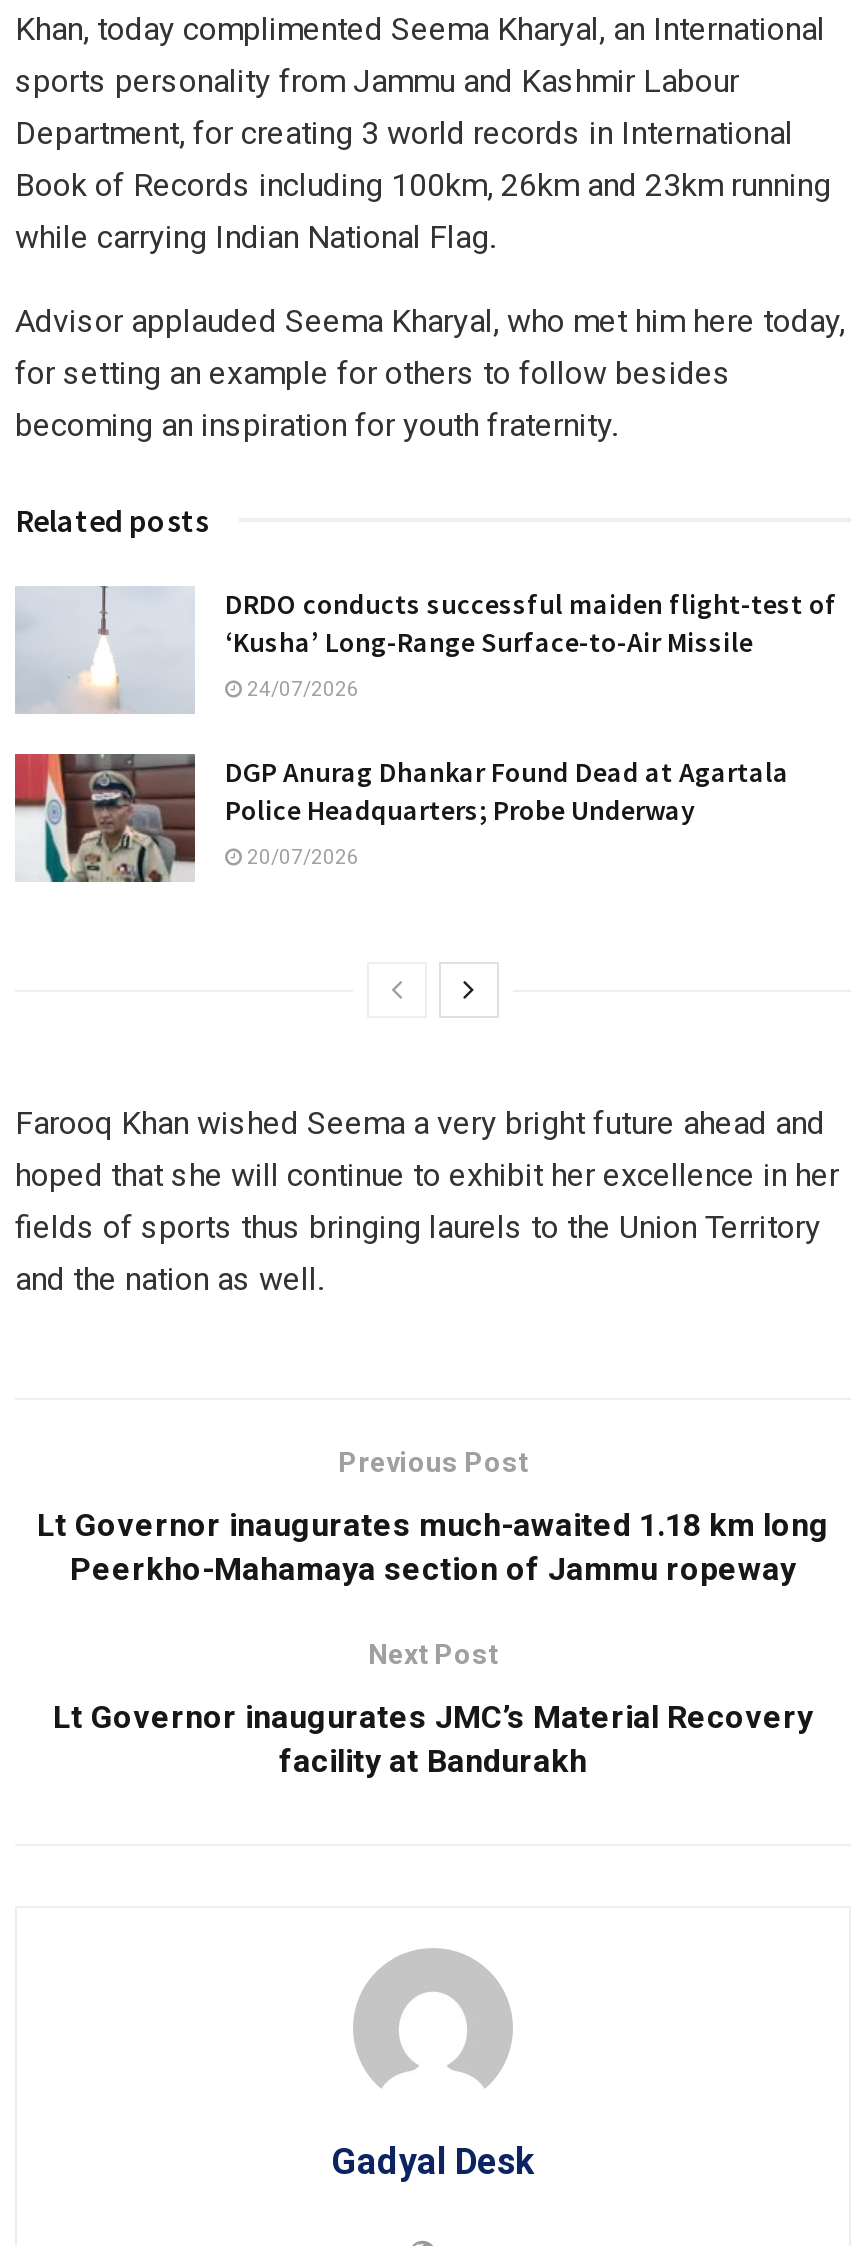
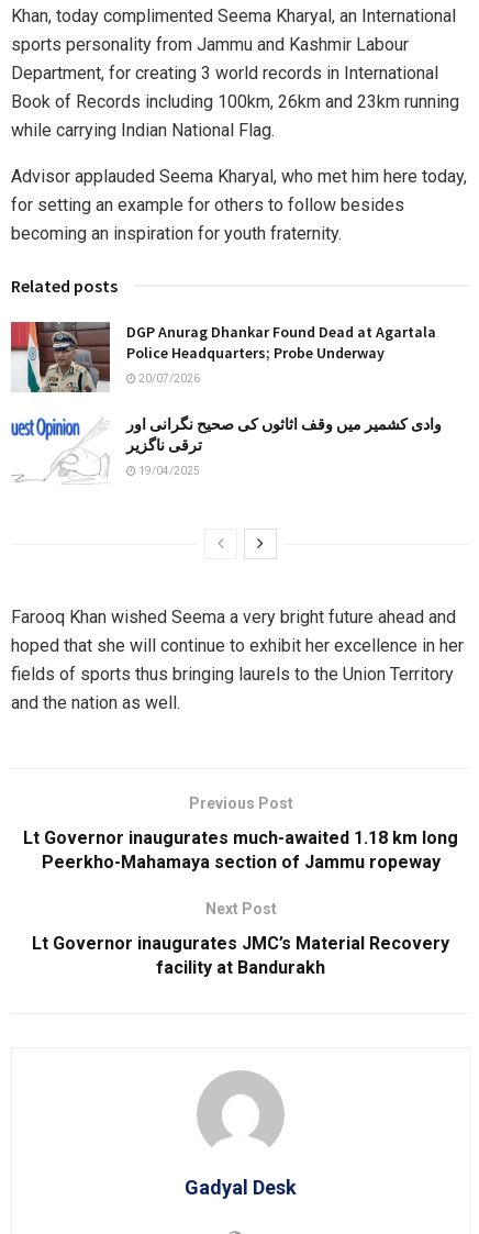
- [image]
- DRDO conducts successful maiden flight-test of
- ‘Kusha’ Long-Range Surface-to-Air Missile
- 24/07/2026

moved up: [image] | DGP Anurag Dhankar Found Dead at Agartala | Police Headquarters; Probe Underway | 20/07/2026

+ [image]
+ وادی کشمیر میں وقف اثاثوں کی صحیح نگرانی اور
+ ترقی ناگزیر
+ 19/04/2025
